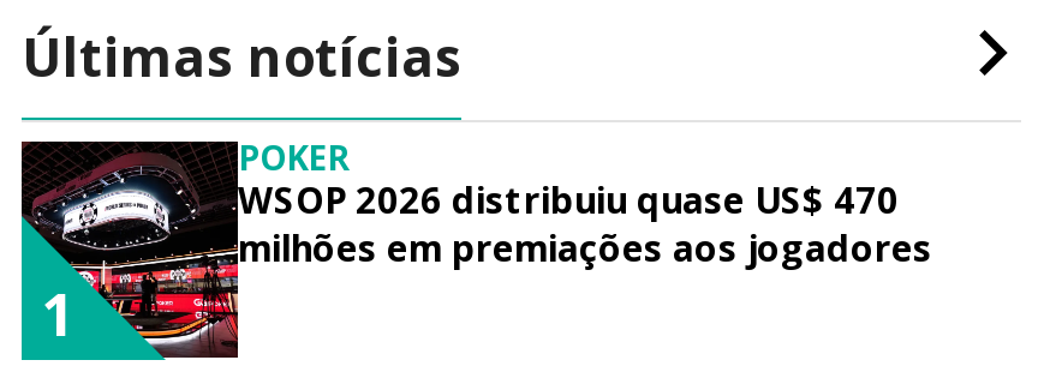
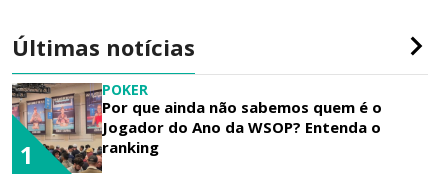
- [image]
- WSOP 2026 distribuiu quase US$ 470
- milhões em premiações aos jogadores
+ [image]
+ Por que ainda não sabemos quem é o
+ Jogador do Ano da WSOP? Entenda o
+ ranking
